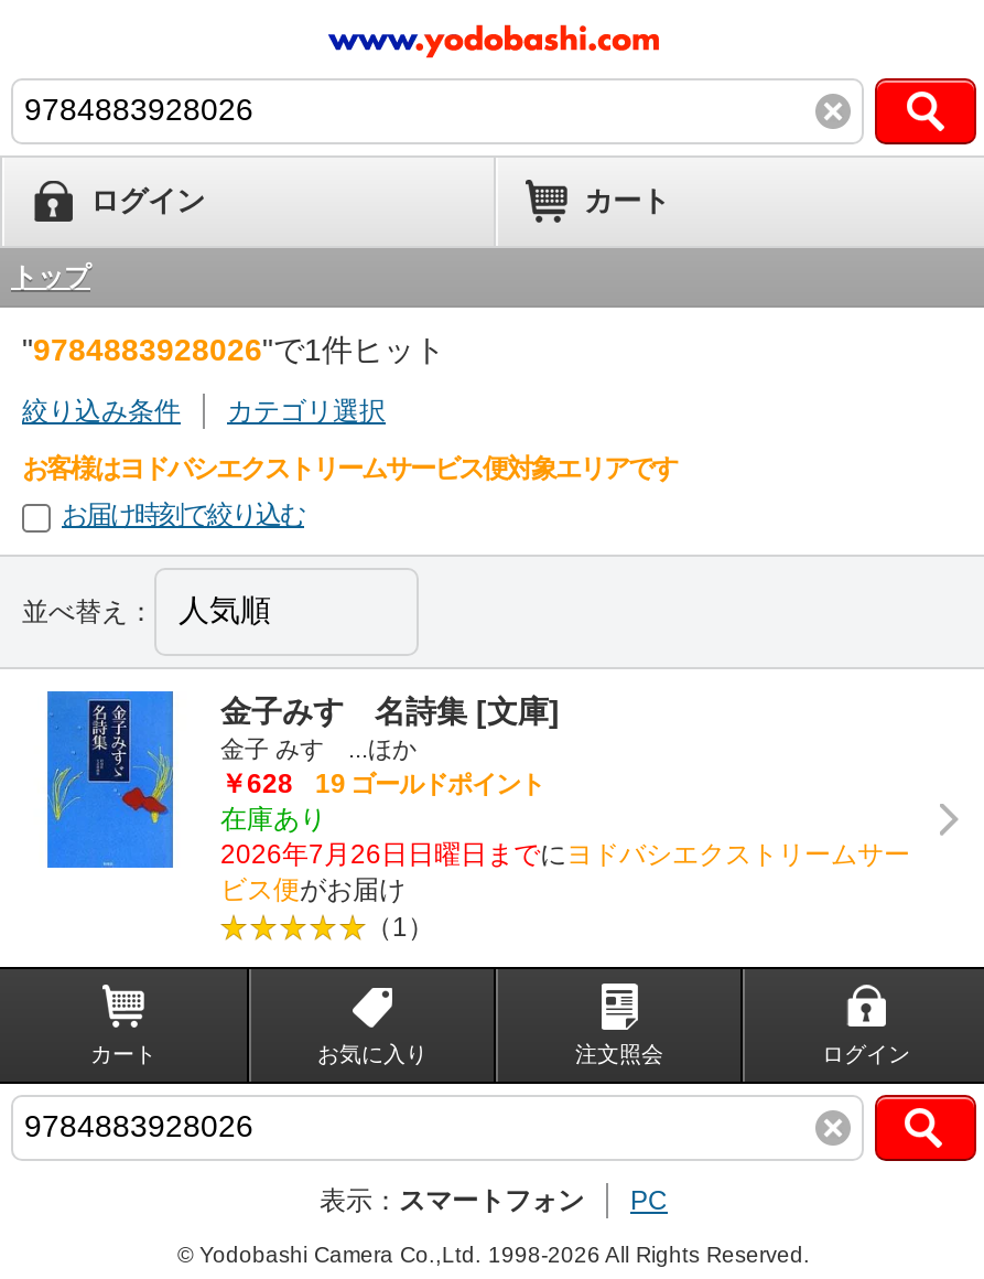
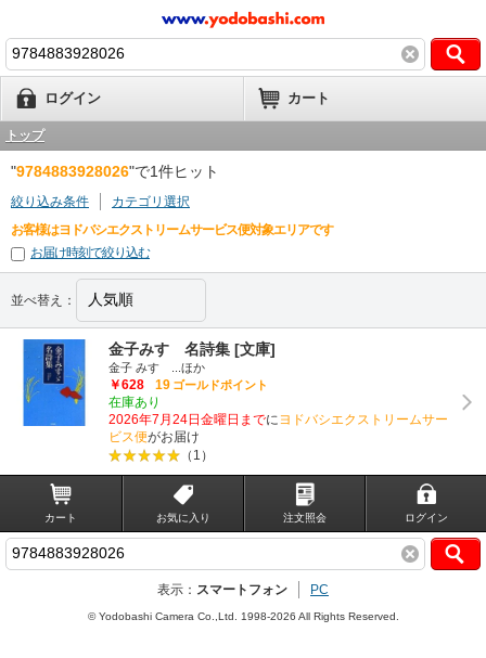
- 2026年7月26日日曜日までにヨドバシエクストリームサー
+ 2026年7月24日金曜日までにヨドバシエクストリームサー
